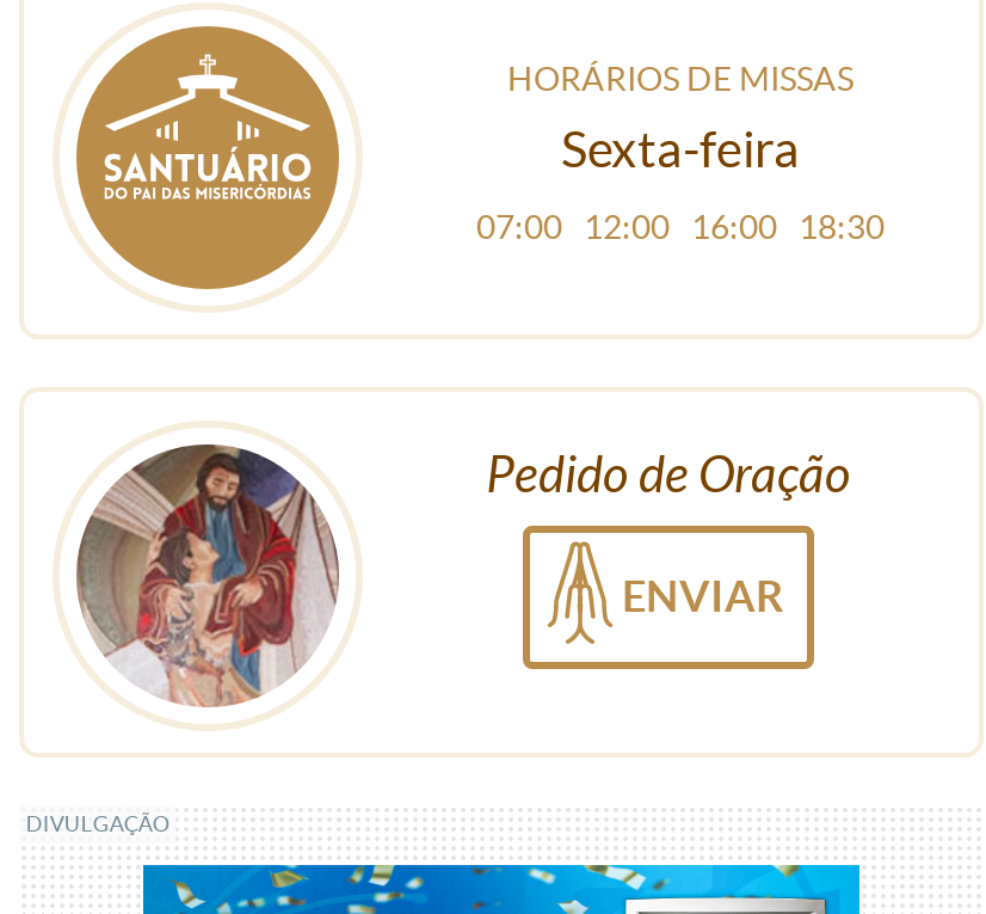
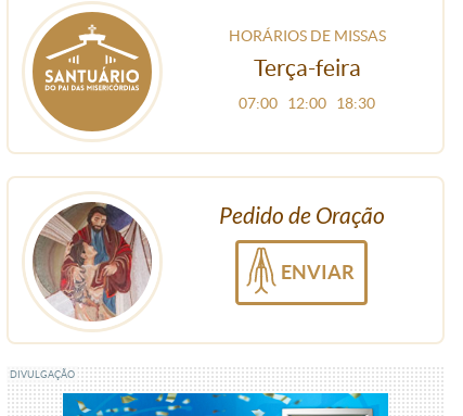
- Sexta-feira
+ Terça-feira

- 07:00 12:00 16:00 18:30
+ 07:00 12:00 18:30
